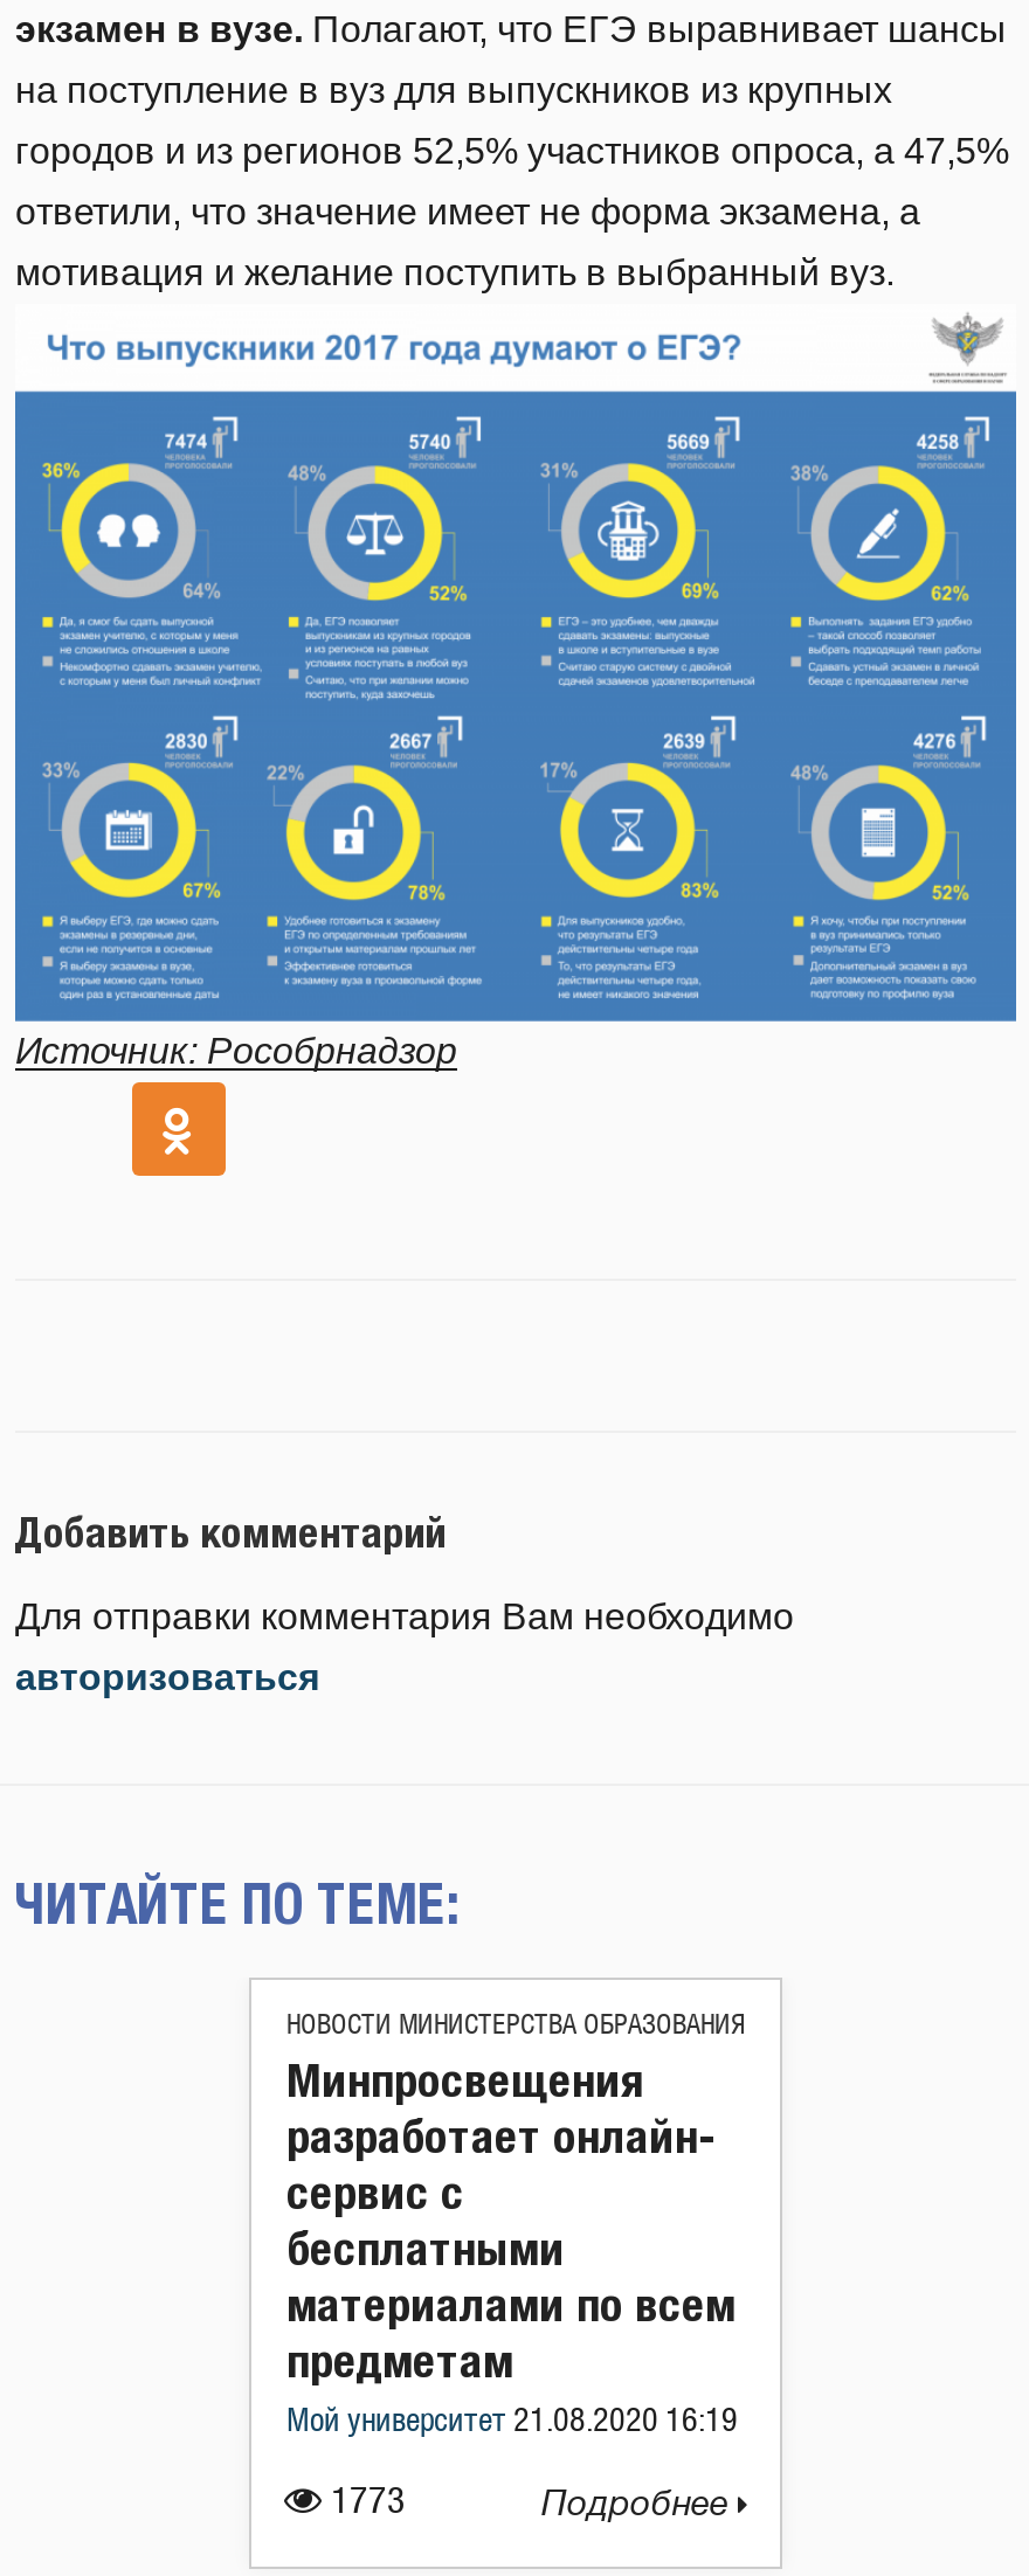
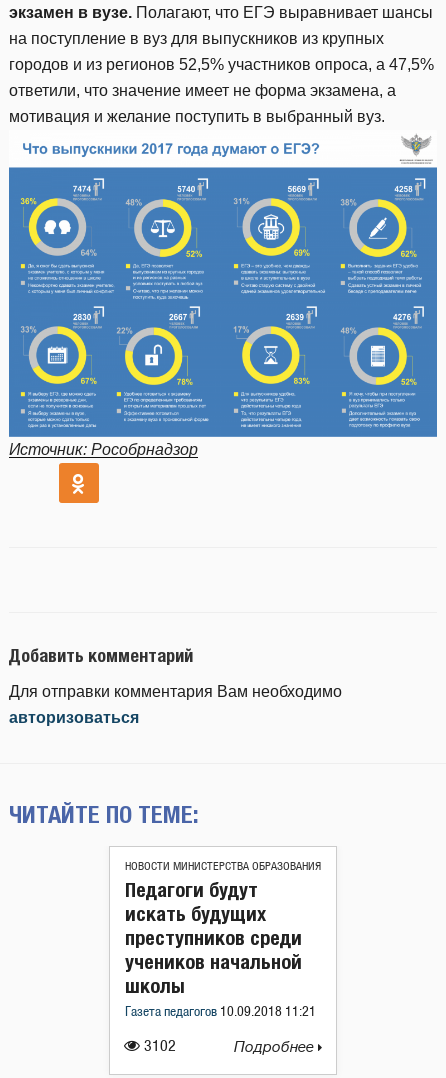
- Минпросвещения
- разработает онлайн-
- сервис с
- бесплатными
- материалами по всем
- предметам
- Мой университет 21.08.2020 16:19
+ Педагоги будут
+ искать будущих
+ преступников среди
+ учеников начальной
+ школы
+ Газета педагогов 10.09.2018 11:21

- 1773
+ 3102
